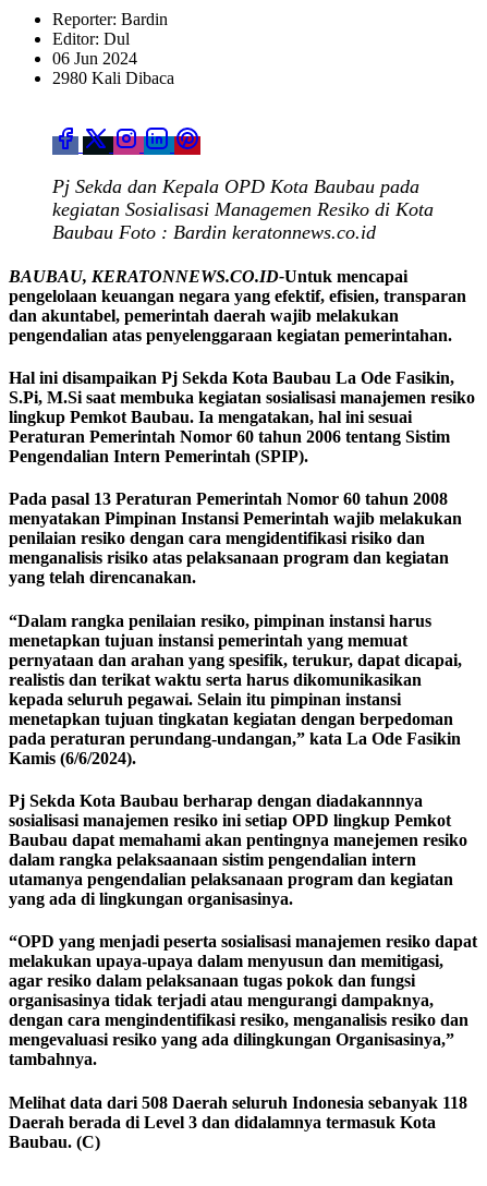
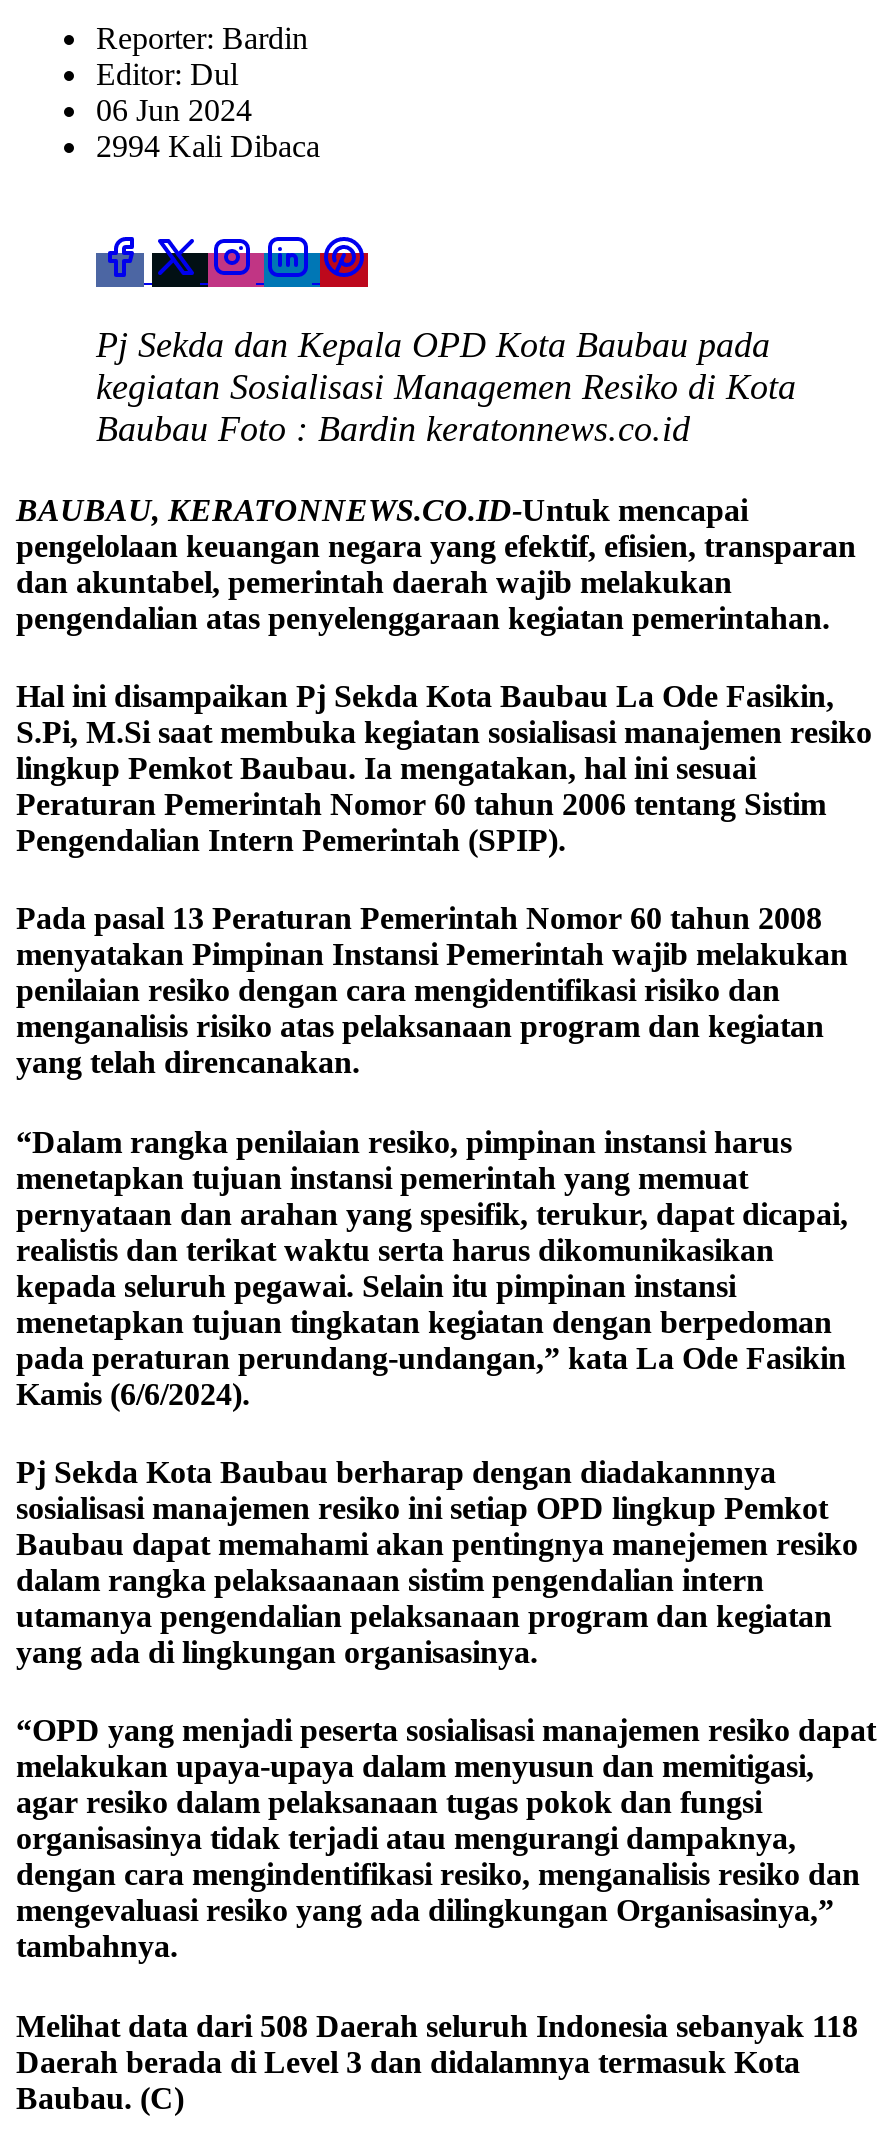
- 2980 Kali Dibaca
+ 2994 Kali Dibaca
